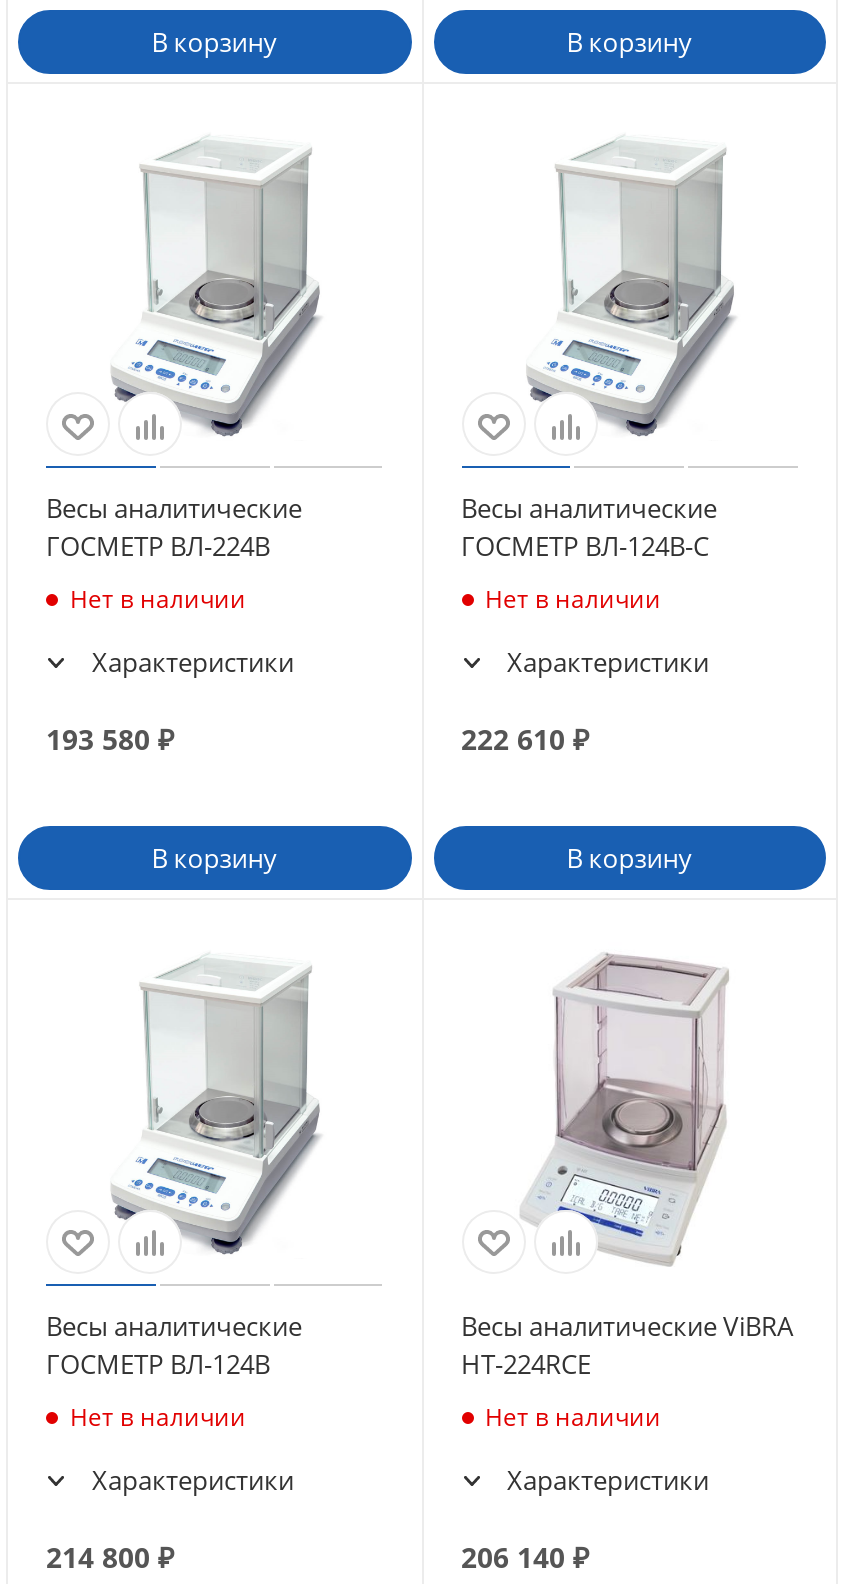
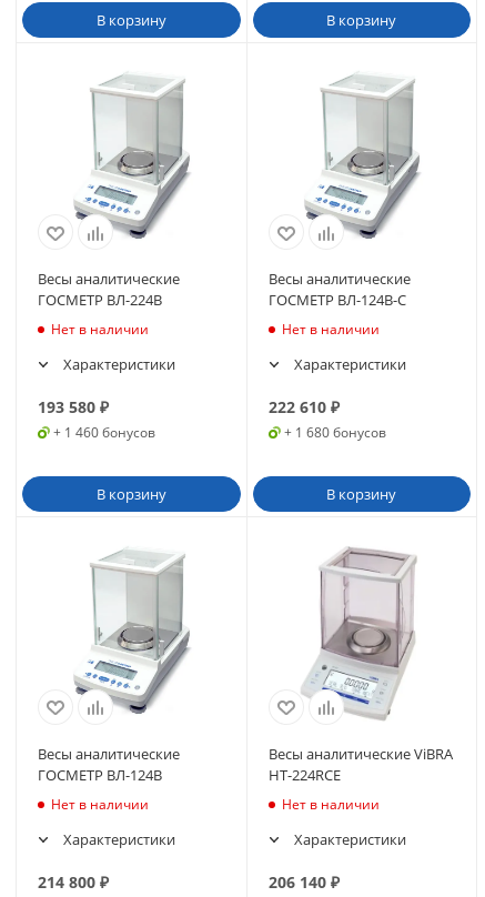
+ + 1 460 бонусов

+ + 1 680 бонусов
